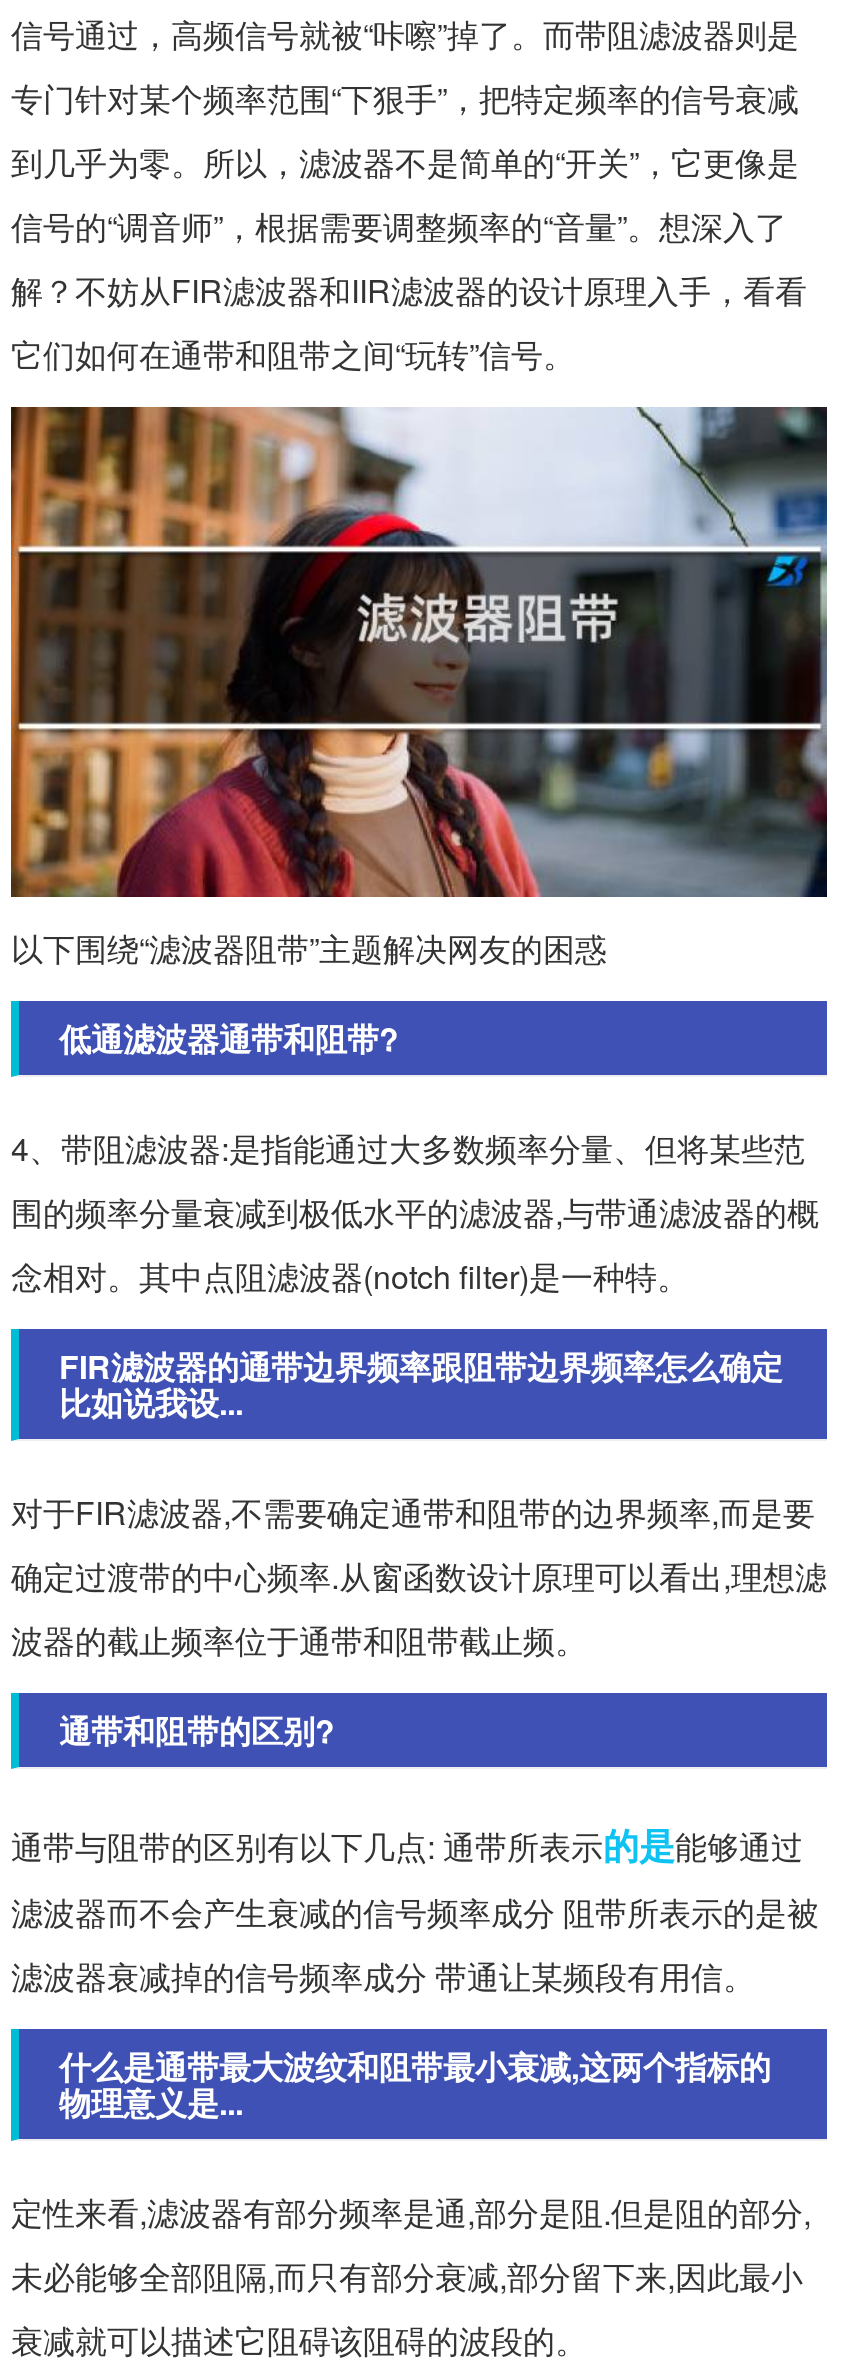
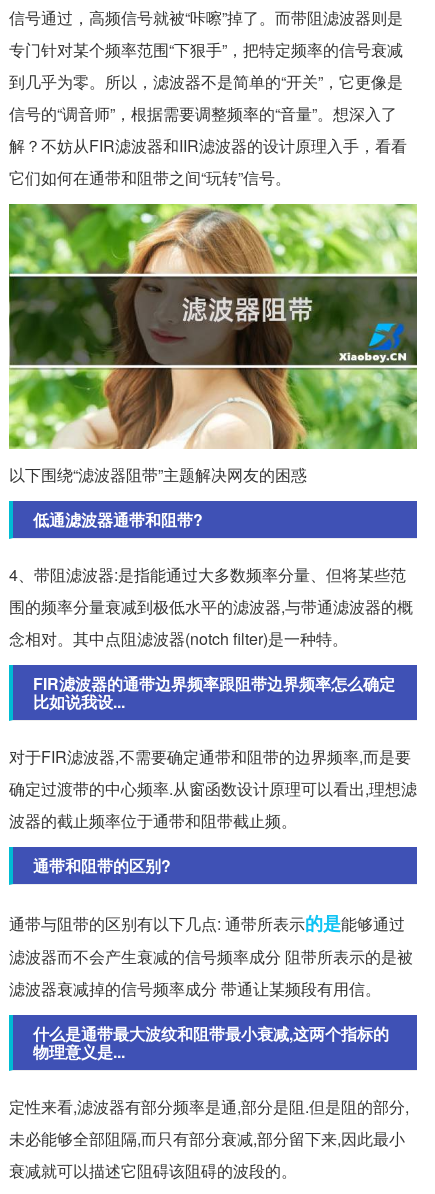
- [image]
+ [image]
